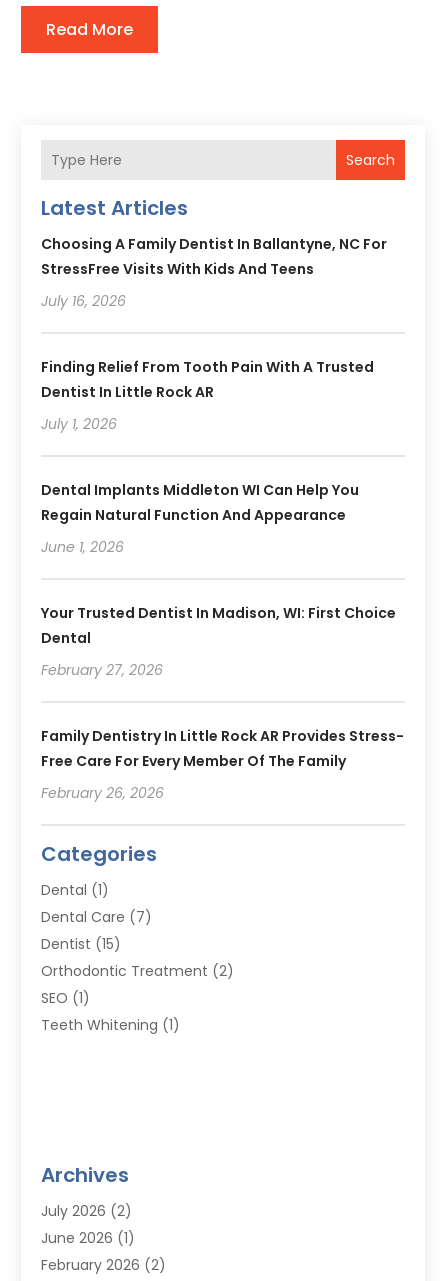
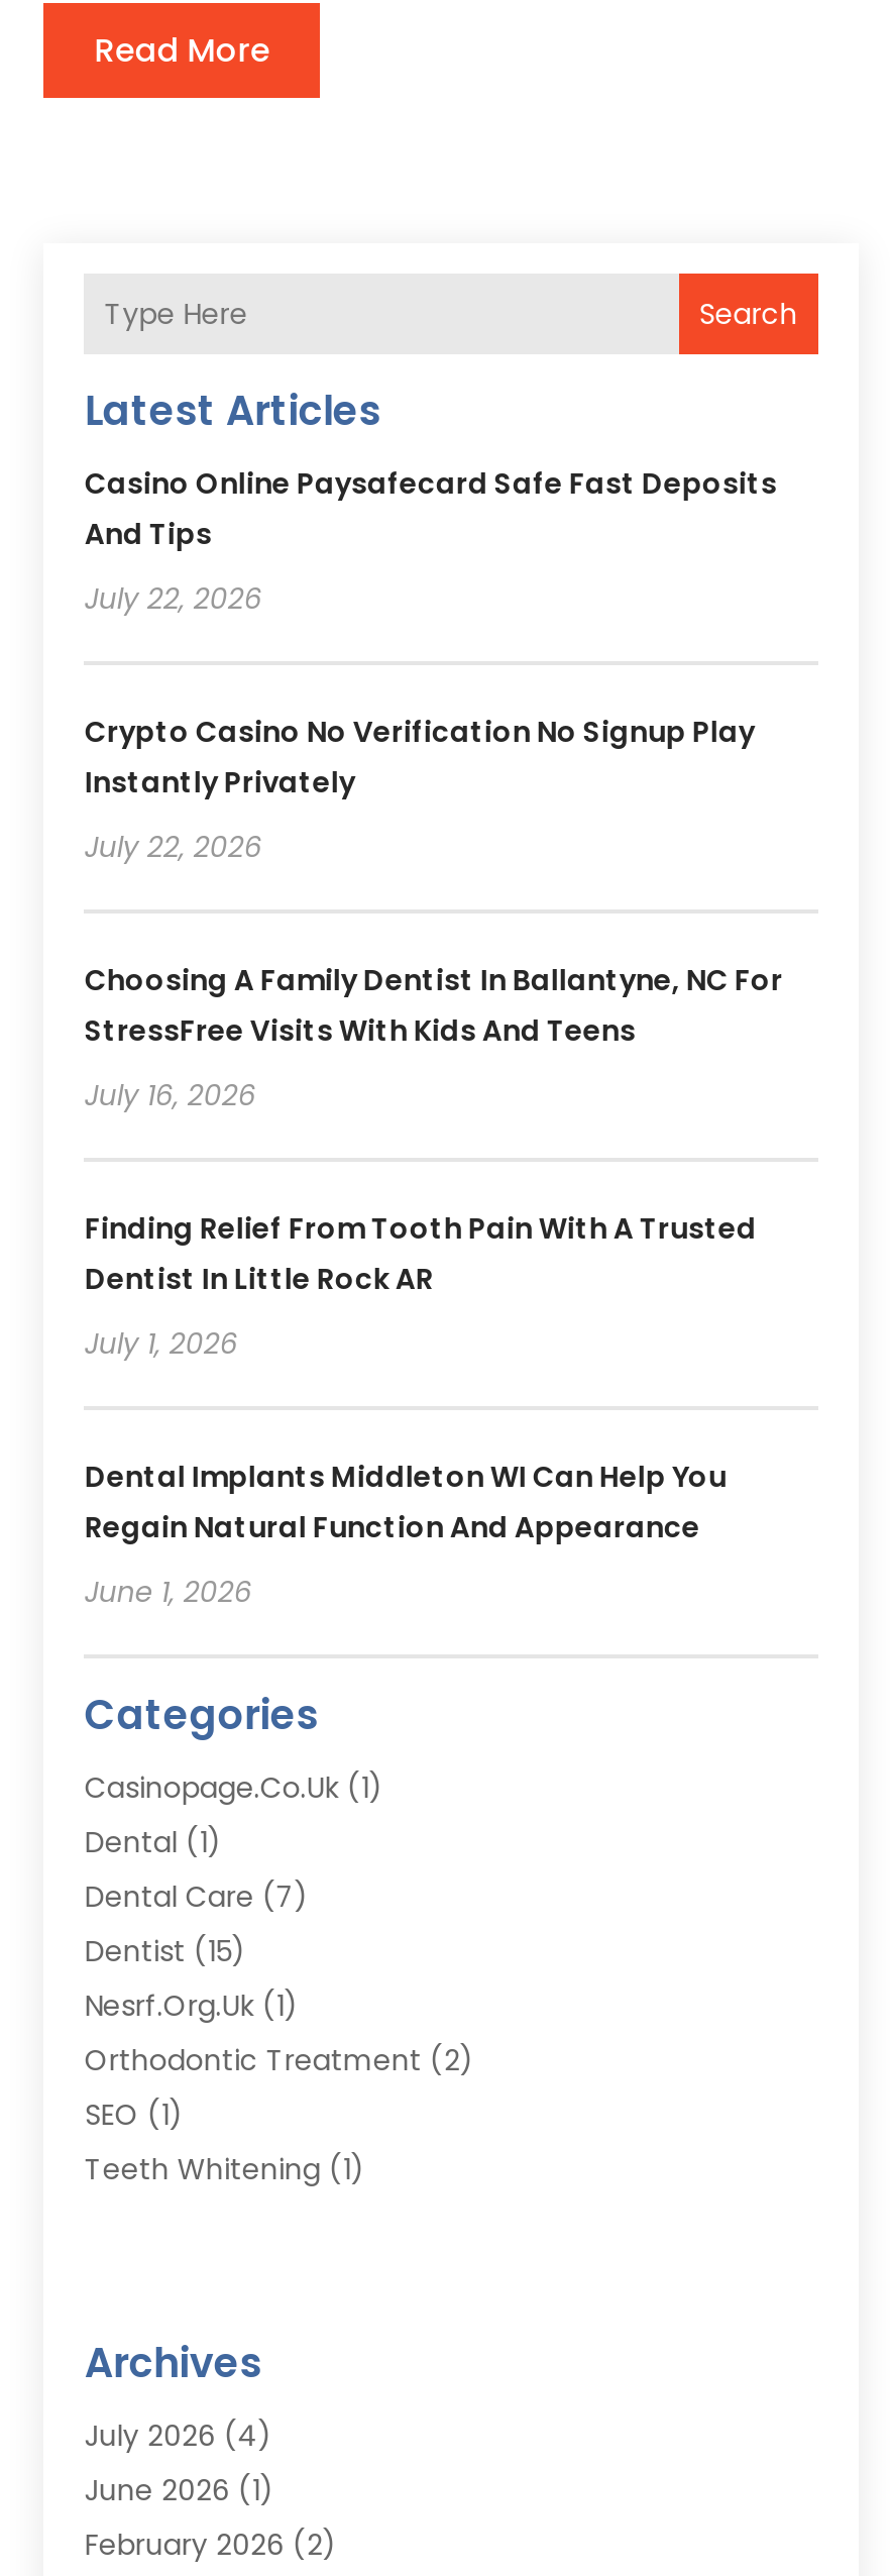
+ Casino Online Paysafecard Safe Fast Deposits
+ And Tips
+ July 22, 2026
+ Crypto Casino No Verification No Signup Play
+ Instantly Privately
+ July 22, 2026

moved down: Choosing A Family Dentist In Ballantyne, NC For | StressFree Visits With Kids And Teens | July 16, 2026 | Finding Relief From Tooth Pain With A Trusted | Dentist In Little Rock AR | July 1, 2026 | Dental Implants Middleton WI Can Help You | Regain Natural Function And Appearance

- Your Trusted Dentist In Madison, WI: First Choice
- Dental
- February 27, 2026
- Family Dentistry In Little Rock AR Provides Stress-
- Free Care For Every Member Of The Family
- February 26, 2026

+ Casinopage.co.uk (1)

moved down: Dental (1) | Dental Care (7) | Dentist (15)

+ Nesrf.org.uk (1)

moved down: Orthodontic Treatment (2) | SEO (1) | Teeth Whitening (1)

- July 2026 (2)
+ July 2026 (4)
